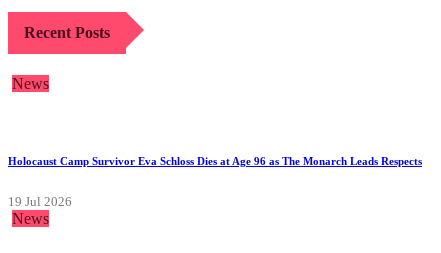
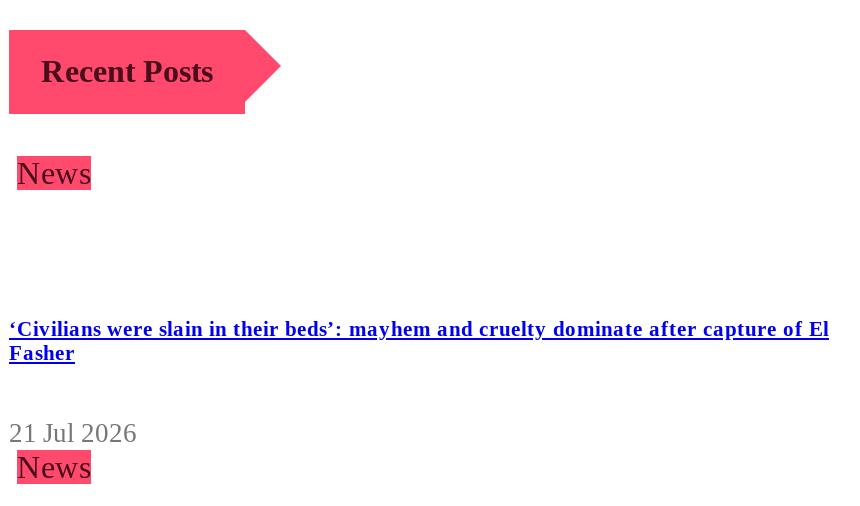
- Holocaust Camp Survivor Eva Schloss Dies at Age 96 as The Monarch Leads Respects
+ ‘Civilians were slain in their beds’: mayhem and cruelty dominate after capture of El
+ Fasher

- 19 Jul 2026
+ 21 Jul 2026
